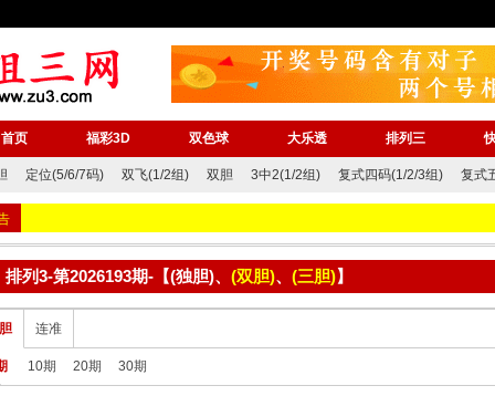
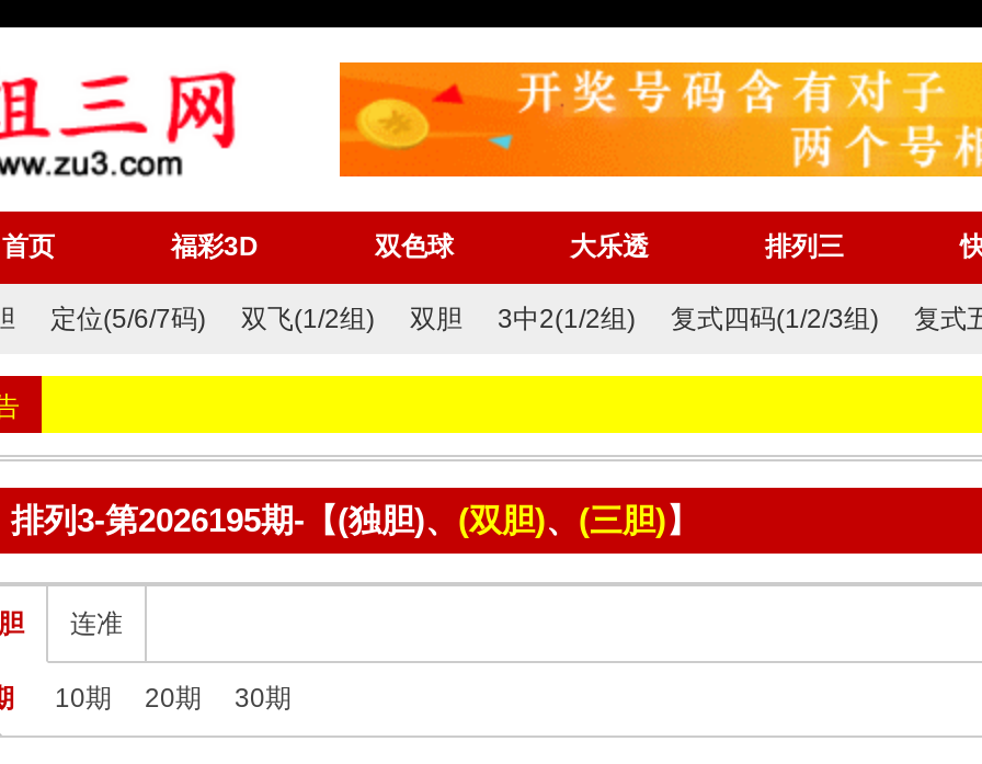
- 排列3-第2026193期-【(独胆)、(双胆)、(三胆)】
+ 排列3-第2026195期-【(独胆)、(双胆)、(三胆)】
